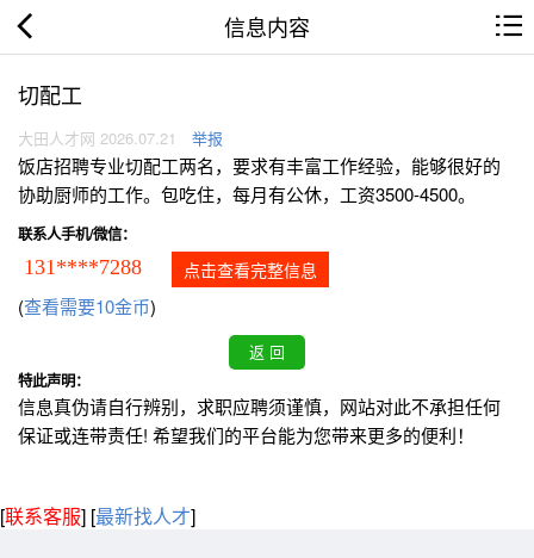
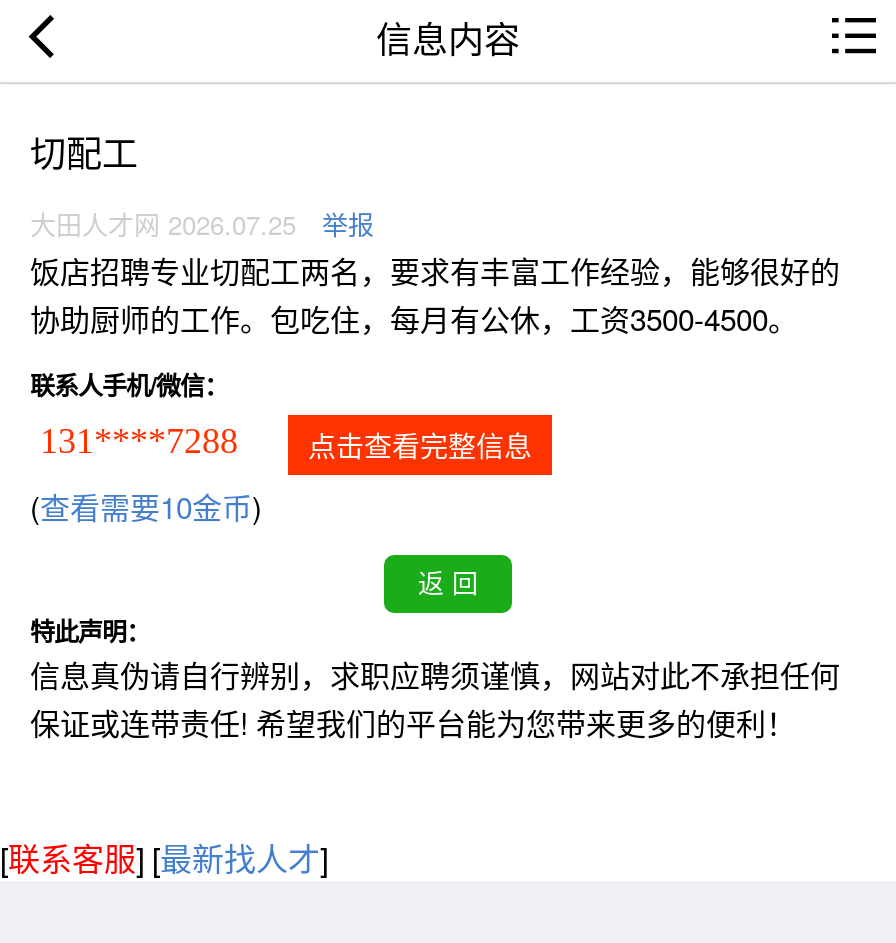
- 大田人才网 2026.07.21 举报
+ 大田人才网 2026.07.25 举报
